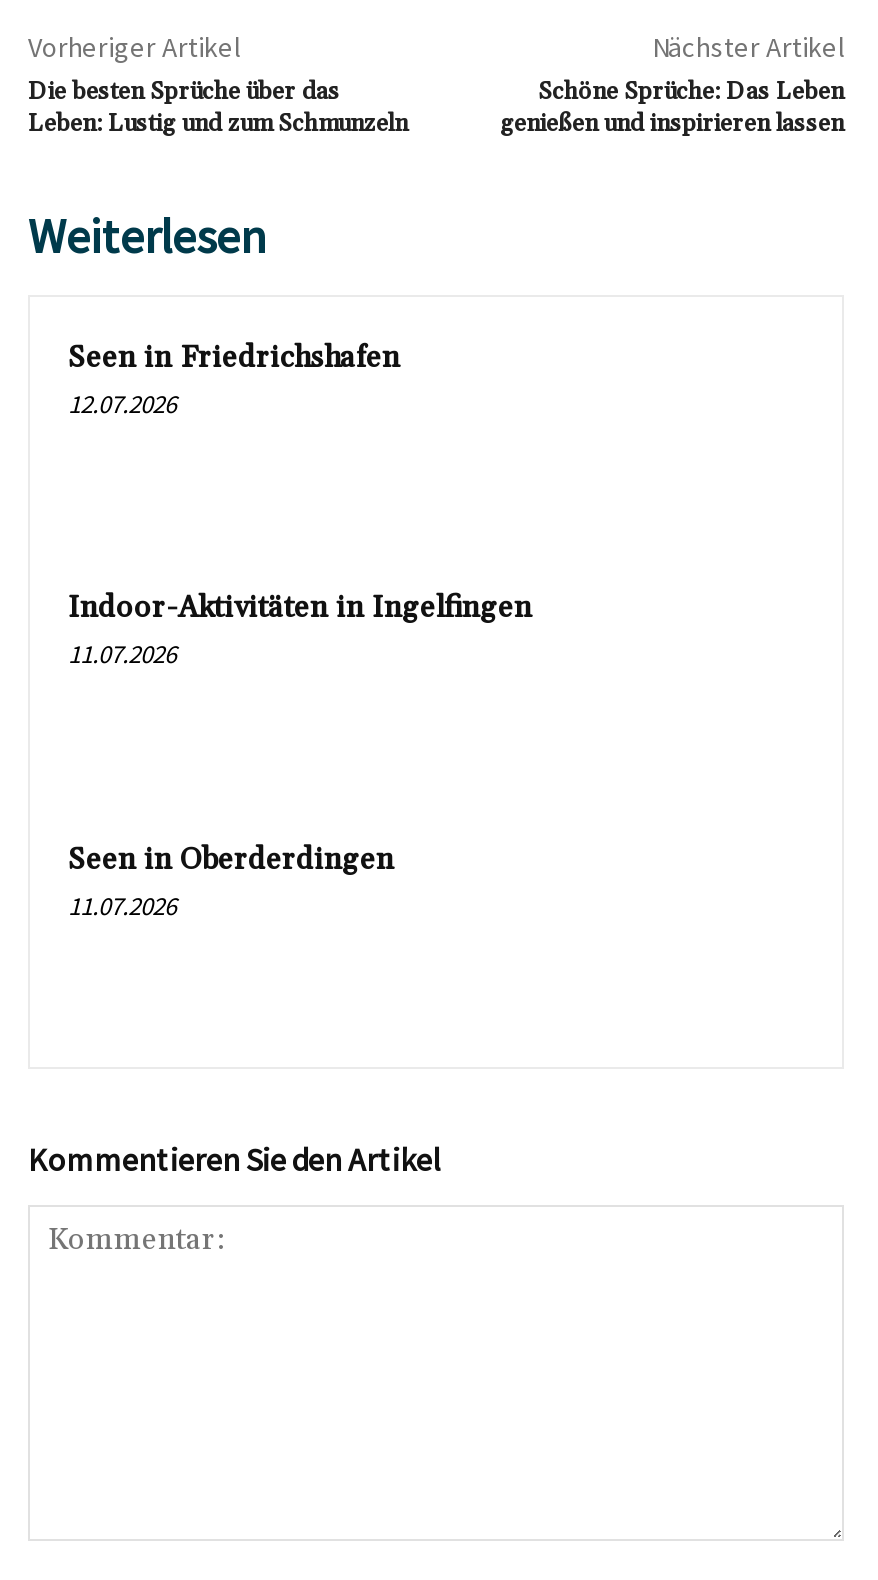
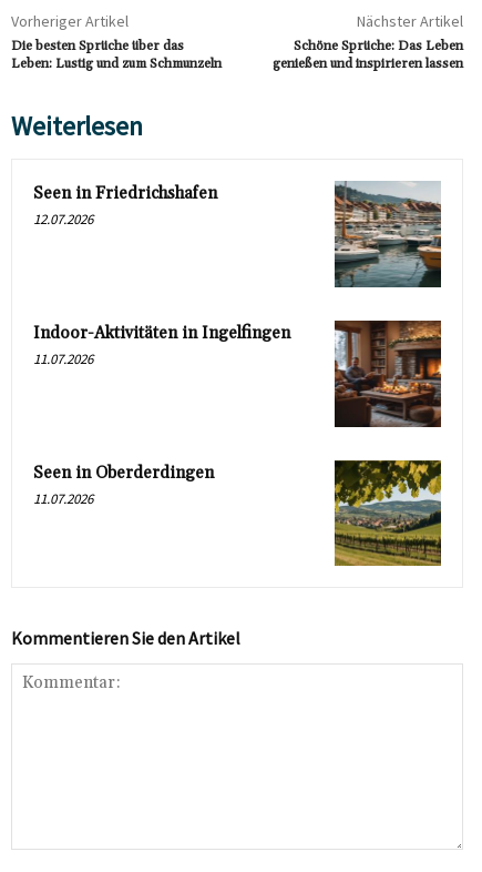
+ [image]

+ [image]

+ [image]
